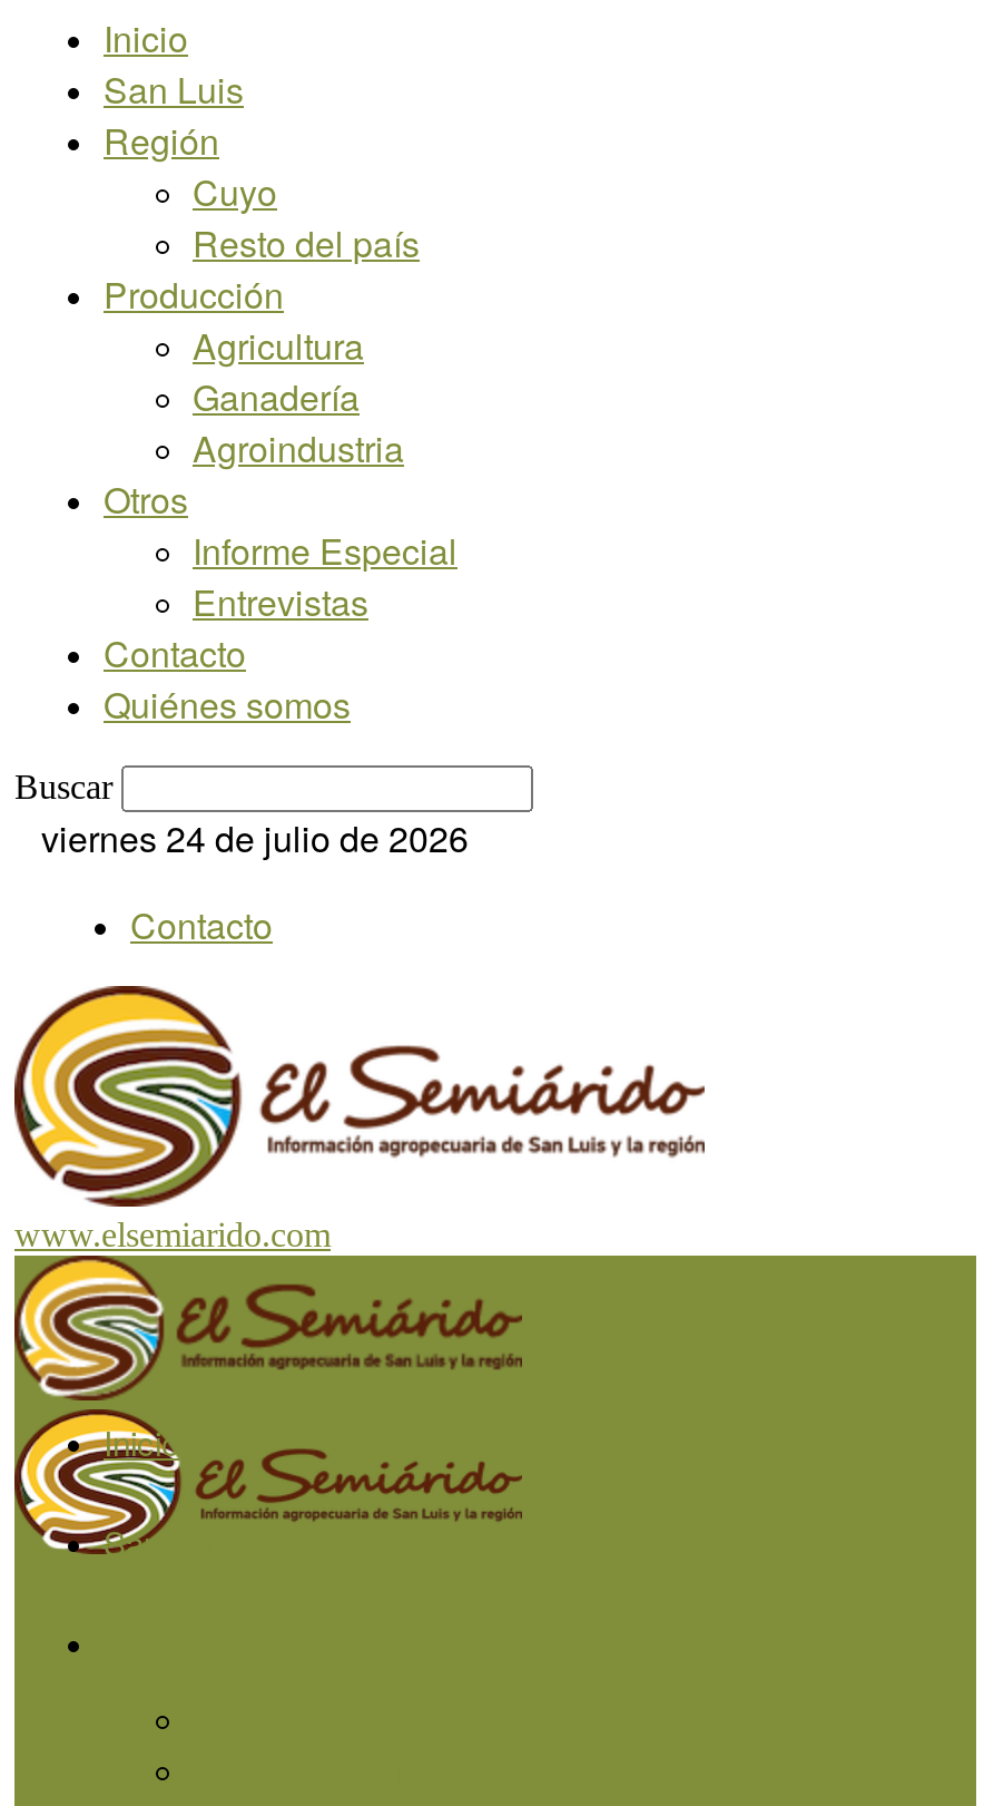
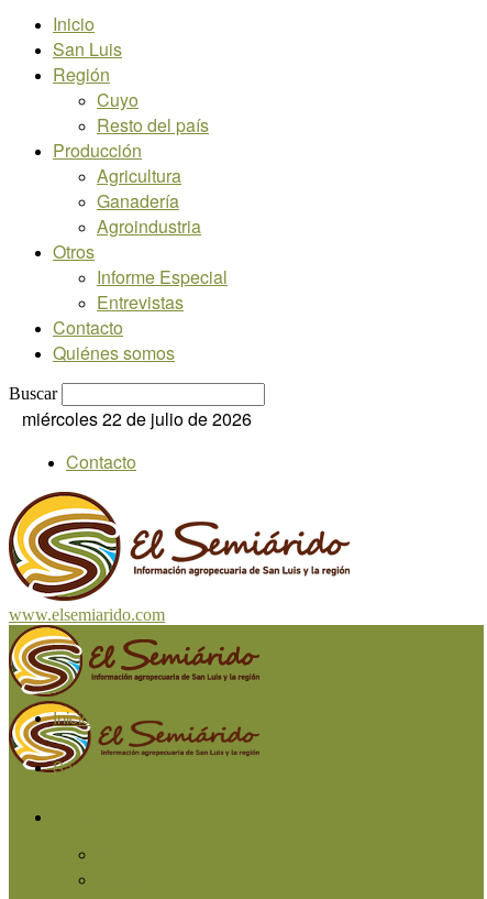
- viernes 24 de julio de 2026
+ miércoles 22 de julio de 2026
